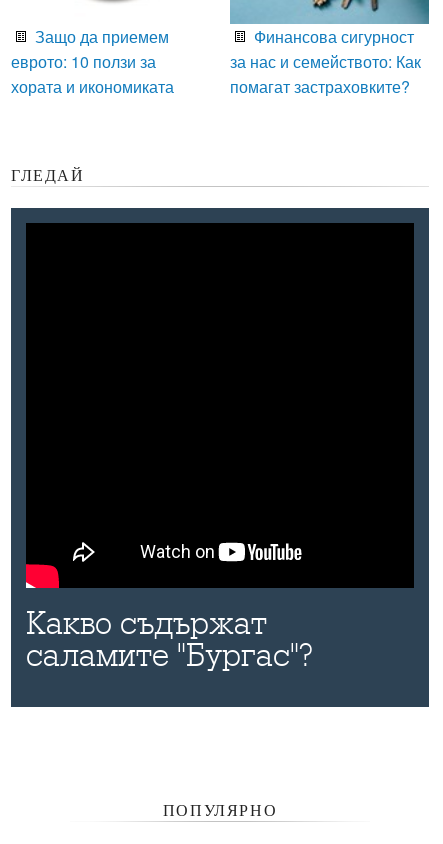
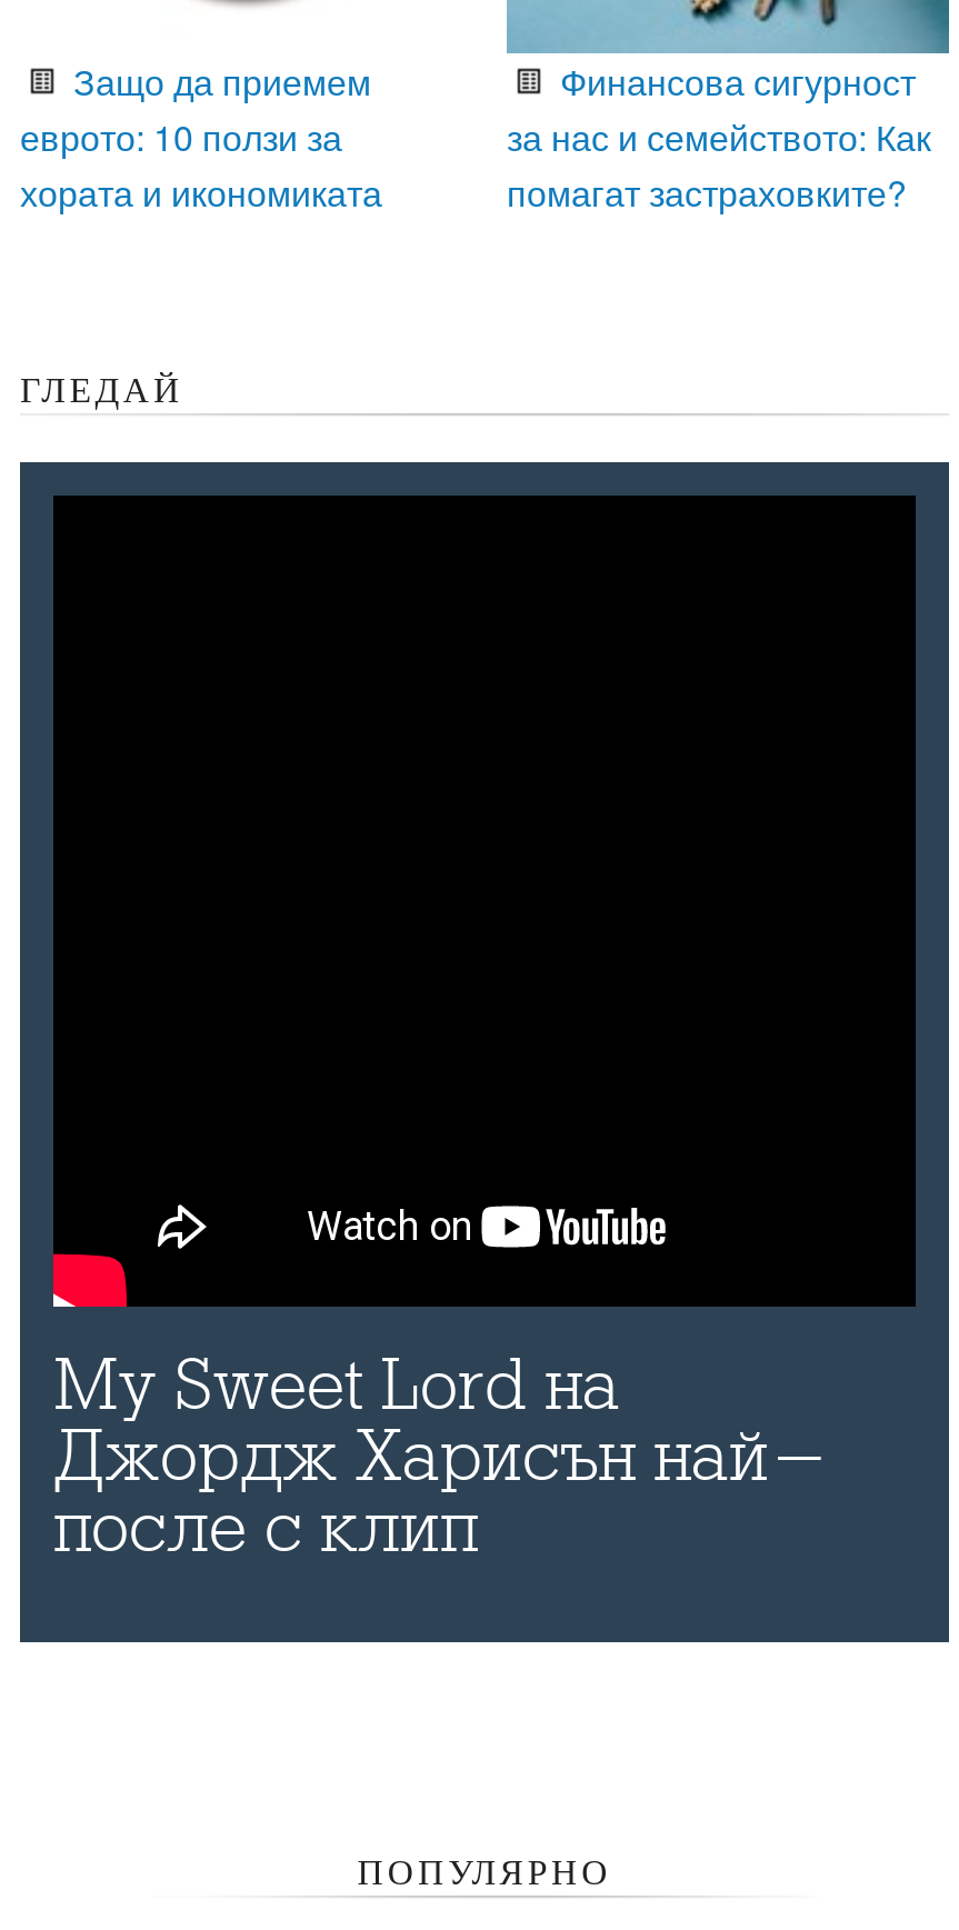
- Какво съдържат
- саламите "Бургас"?
+ My Sweet Lord на
+ Джордж Харисън най-
+ после с клип
